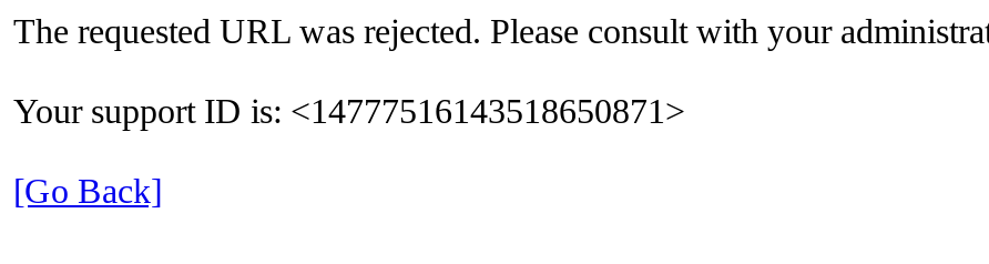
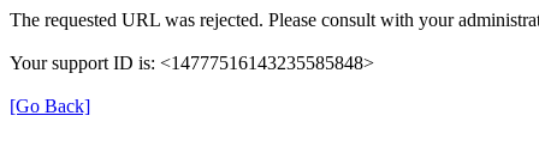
- Your support ID is: <14777516143518650871>
+ Your support ID is: <14777516143235585848>
